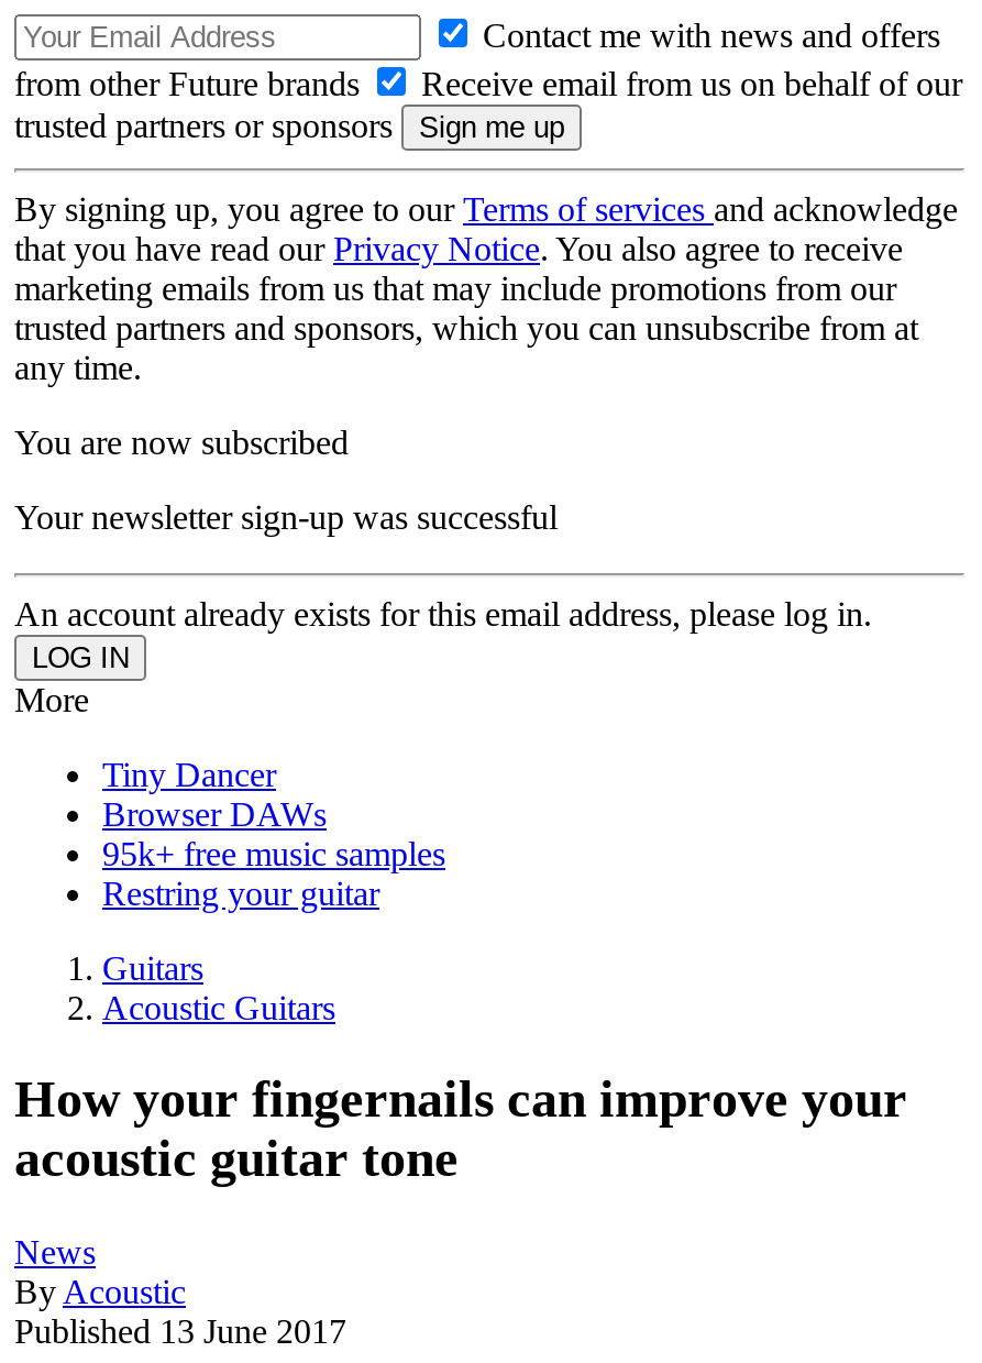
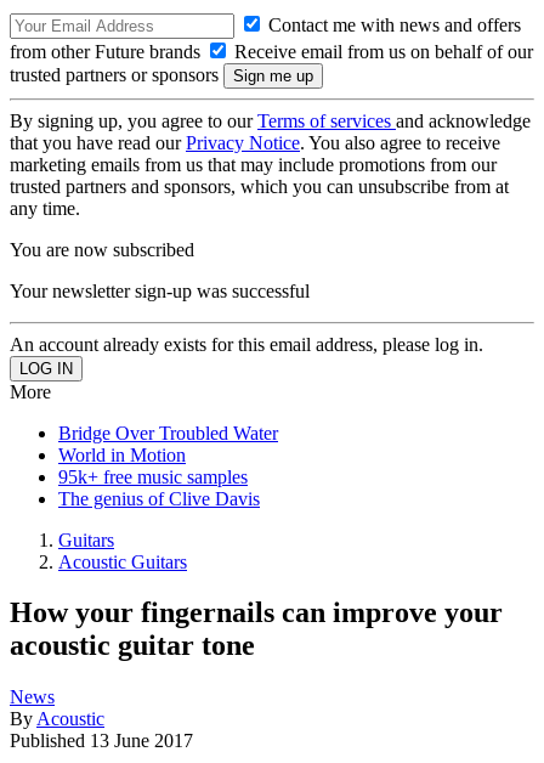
- Tiny Dancer
- Browser DAWs
+ Bridge Over Troubled Water
+ World in Motion

- Restring your guitar
+ The genius of Clive Davis
